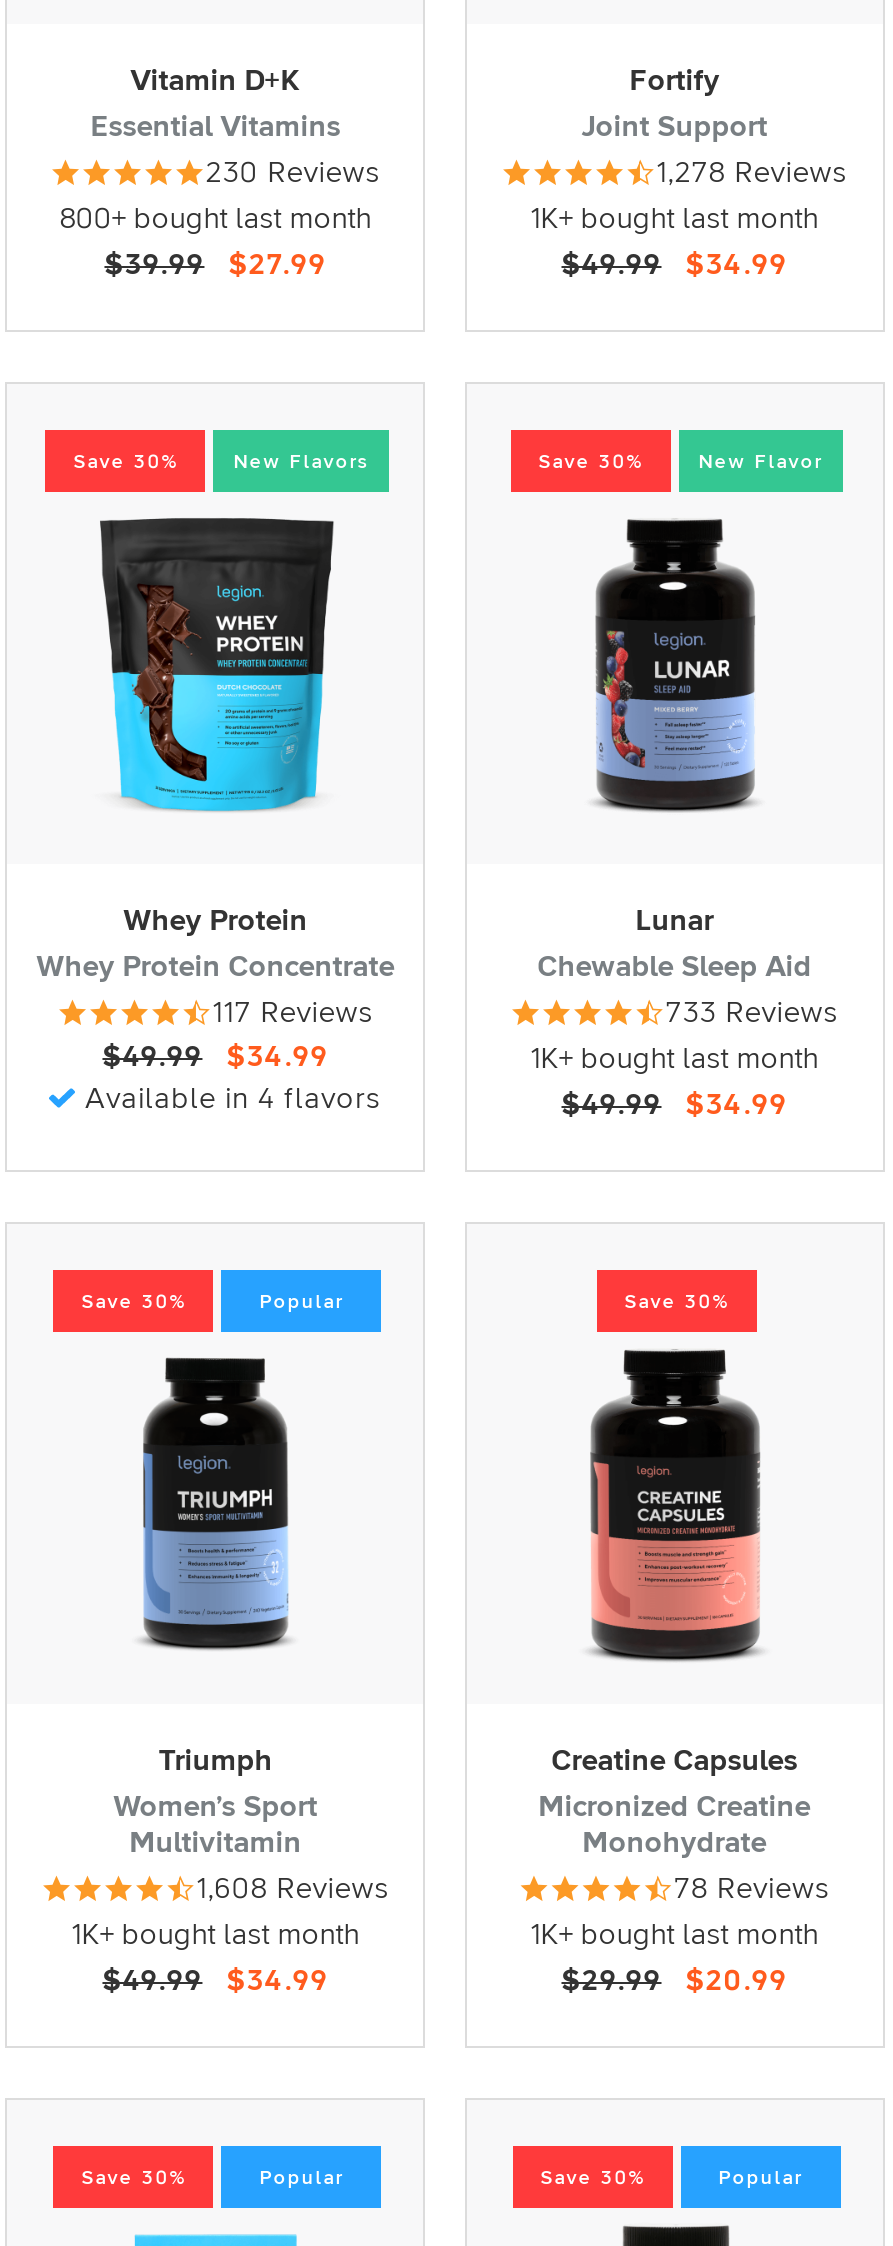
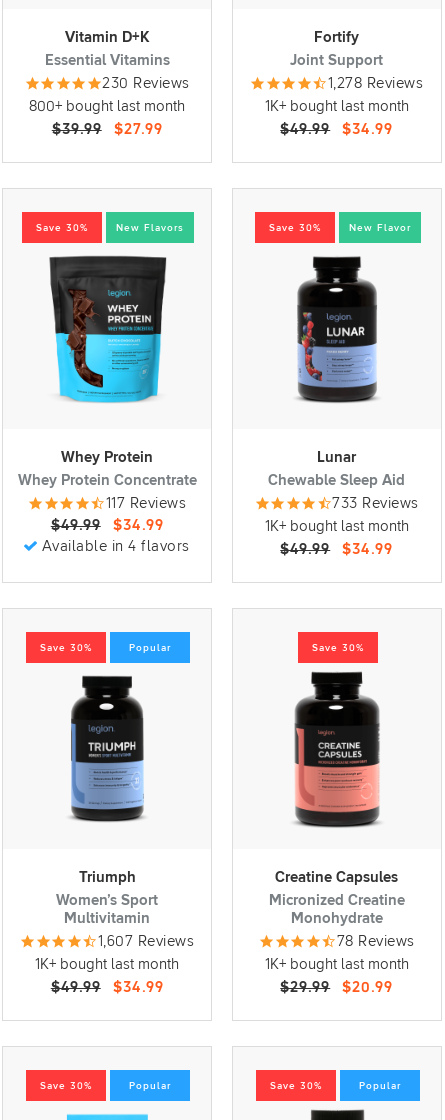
- 1,608 Reviews
+ 1,607 Reviews
